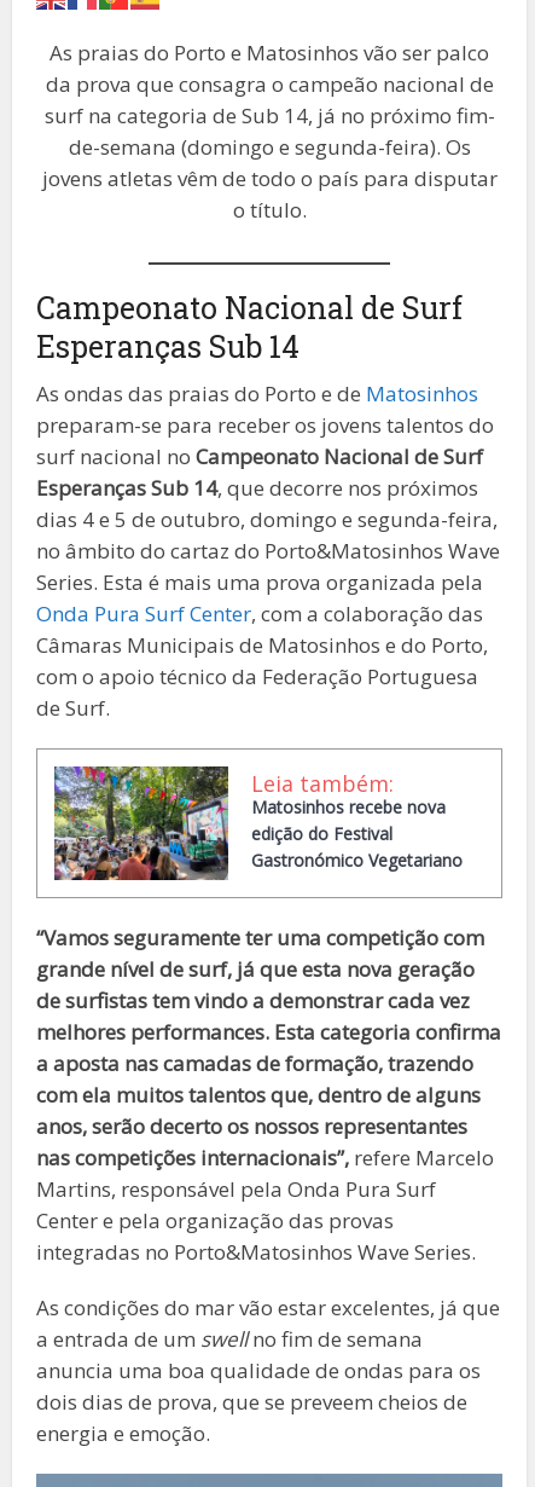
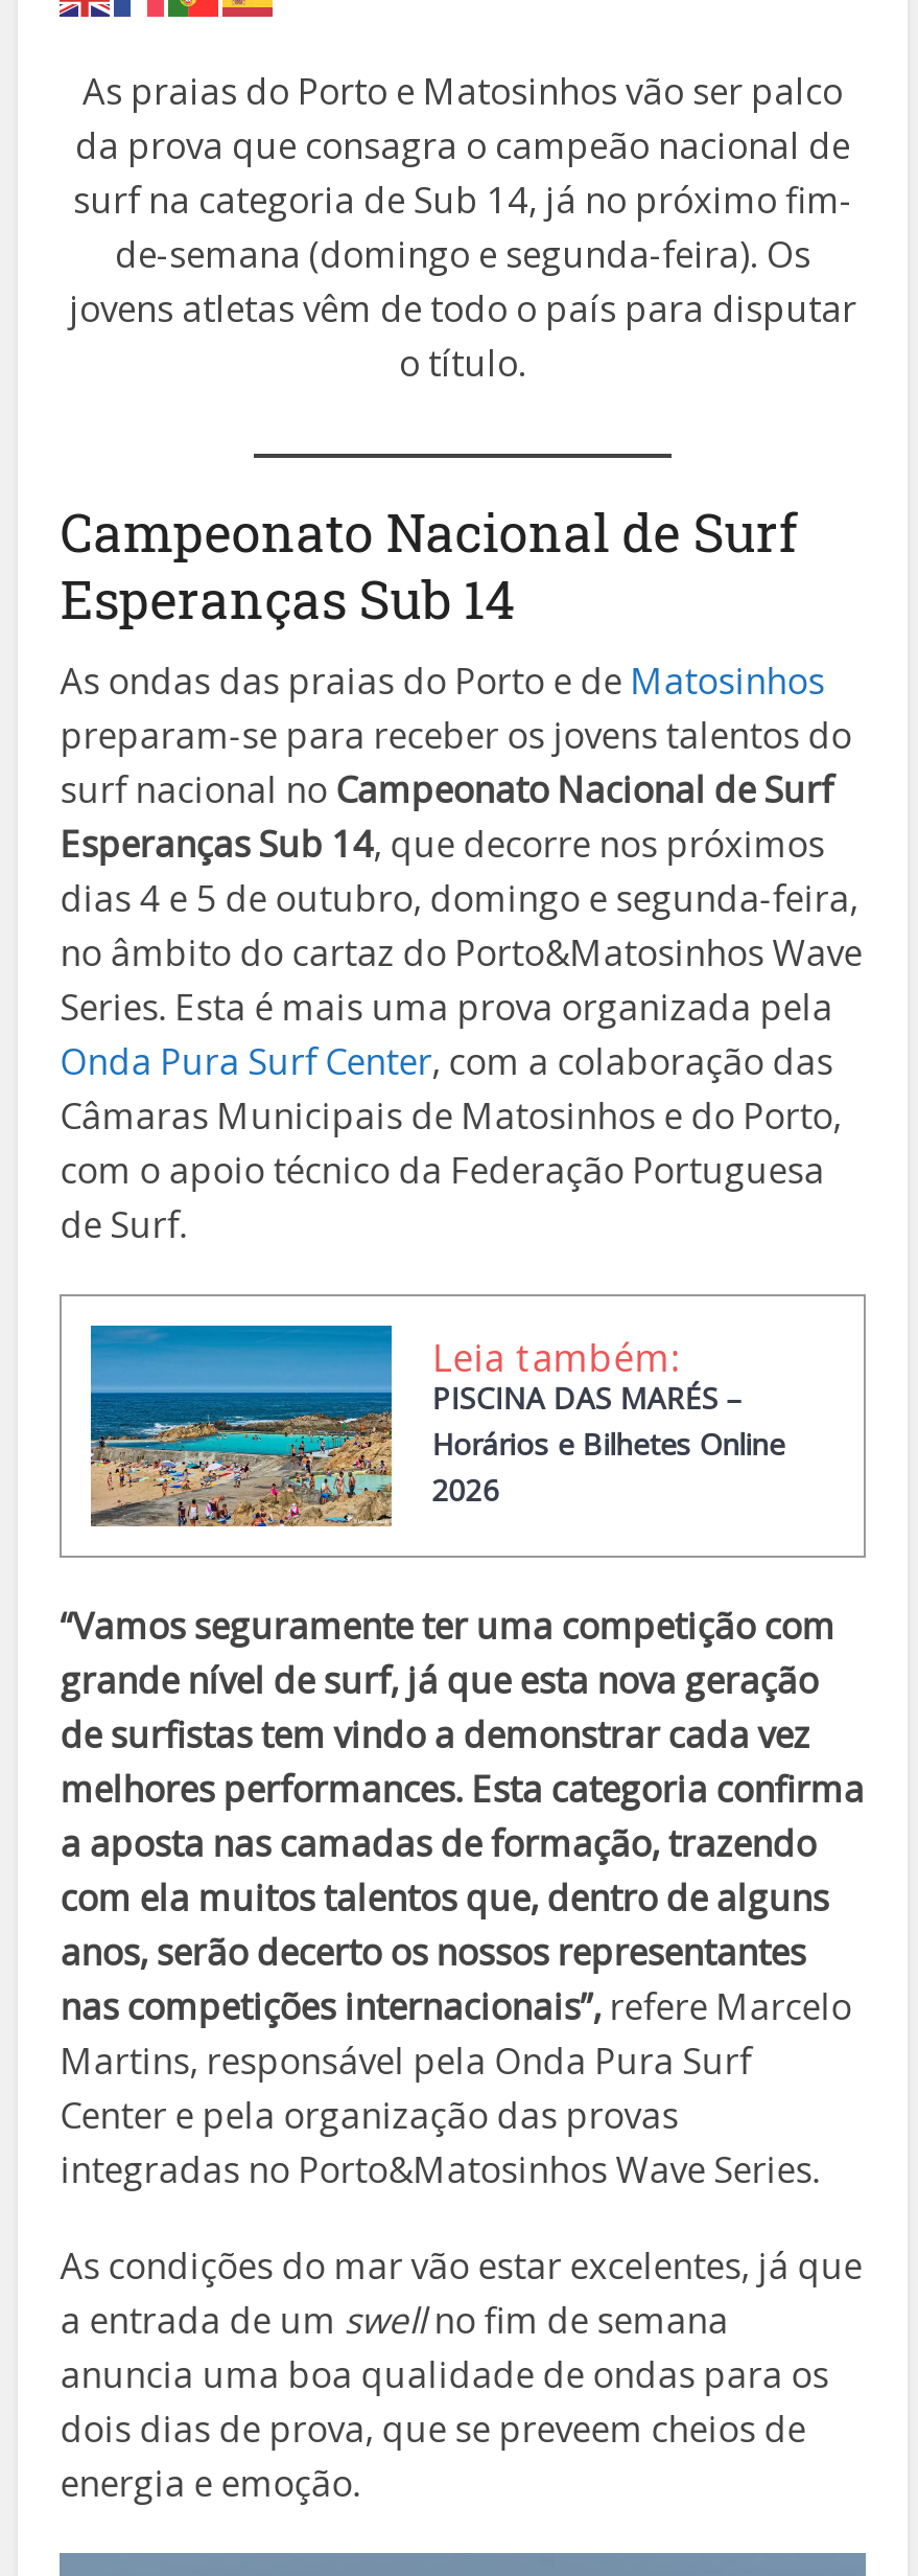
- [image]
- Matosinhos recebe nova
- edição do Festival
- Gastronómico Vegetariano
+ [image]
+ PISCINA DAS MARÉS –
+ Horários e Bilhetes Online
+ 2026
